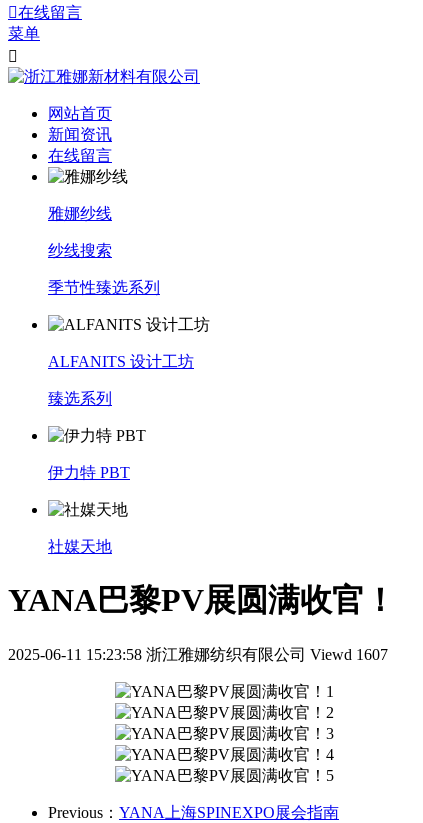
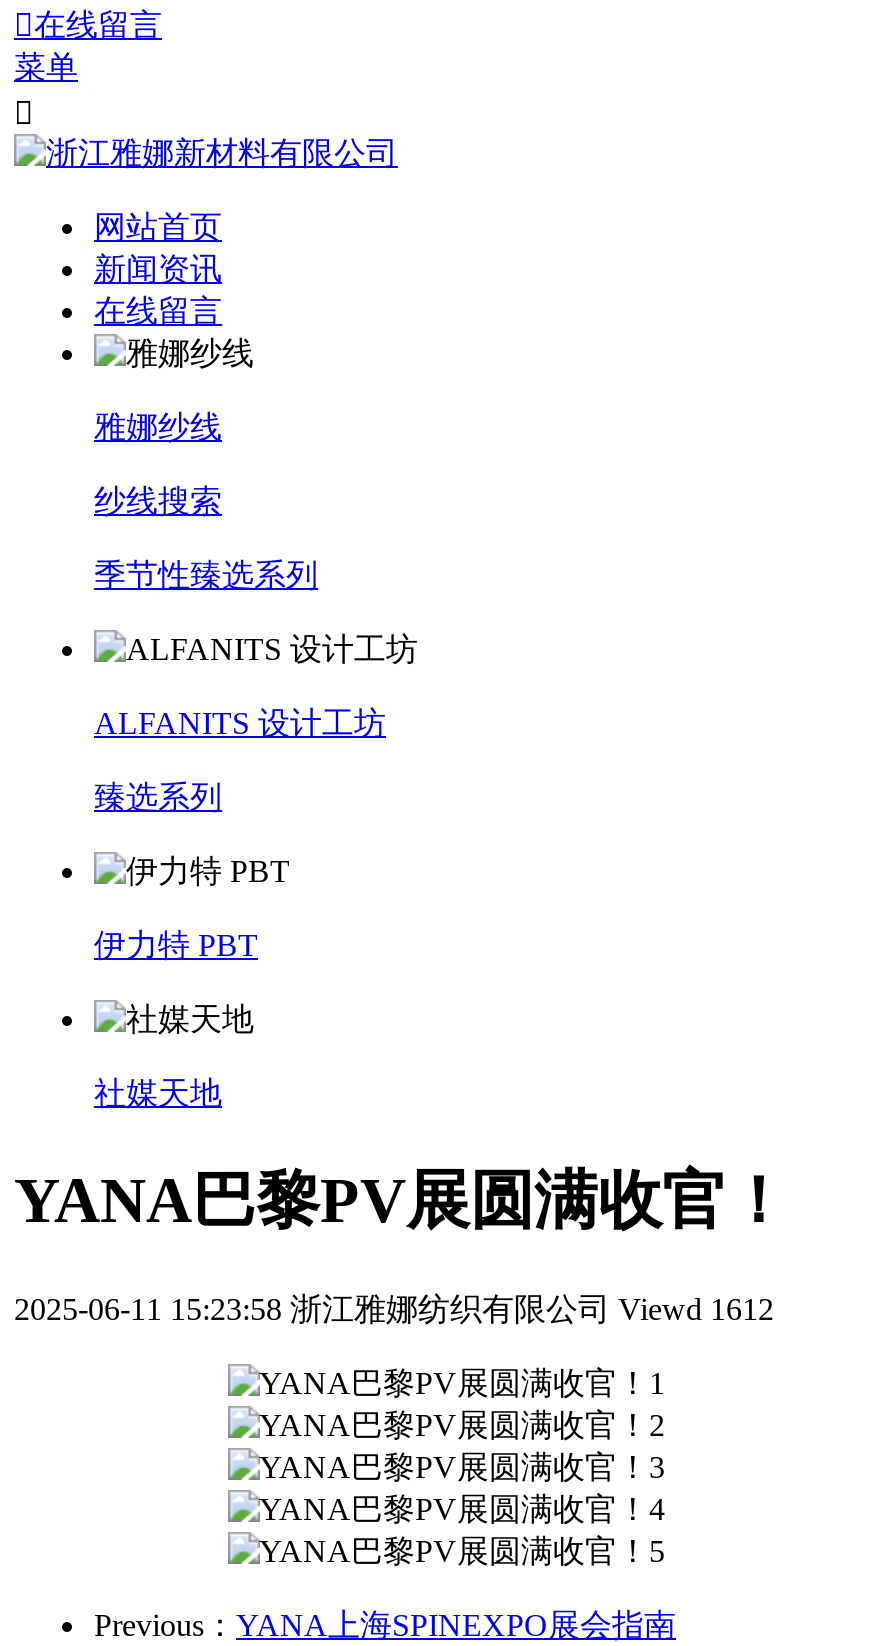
- 2025-06-11 15:23:58 浙江雅娜纺织有限公司 Viewd 1607
+ 2025-06-11 15:23:58 浙江雅娜纺织有限公司 Viewd 1612
